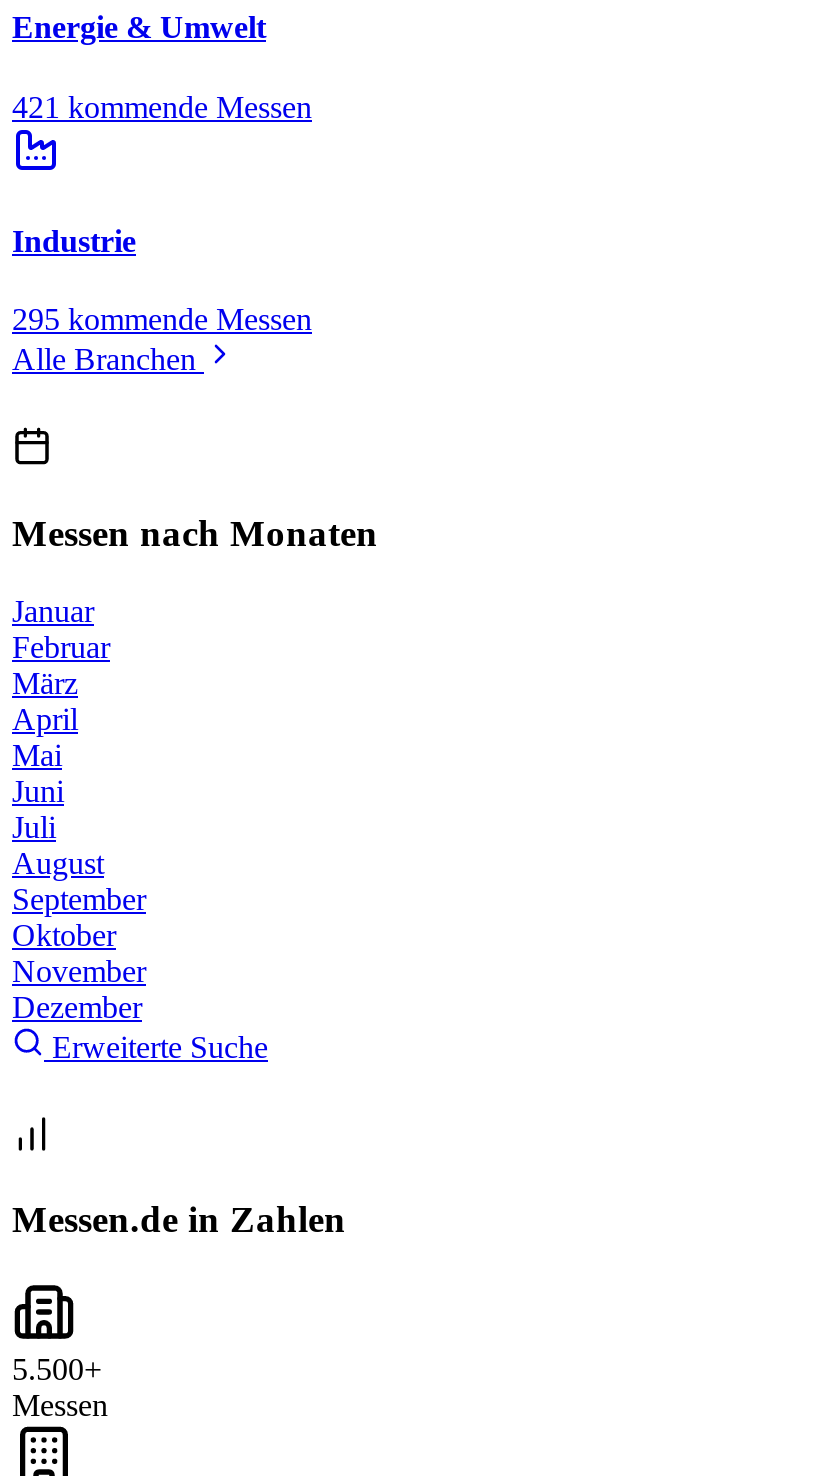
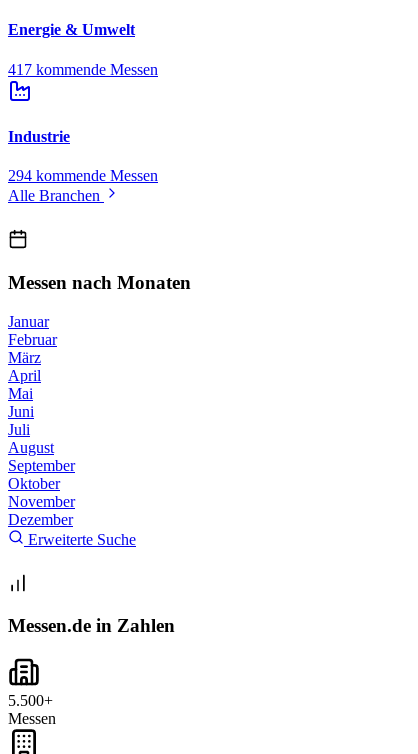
- 421 kommende Messen
+ 417 kommende Messen

- 295 kommende Messen
+ 294 kommende Messen
